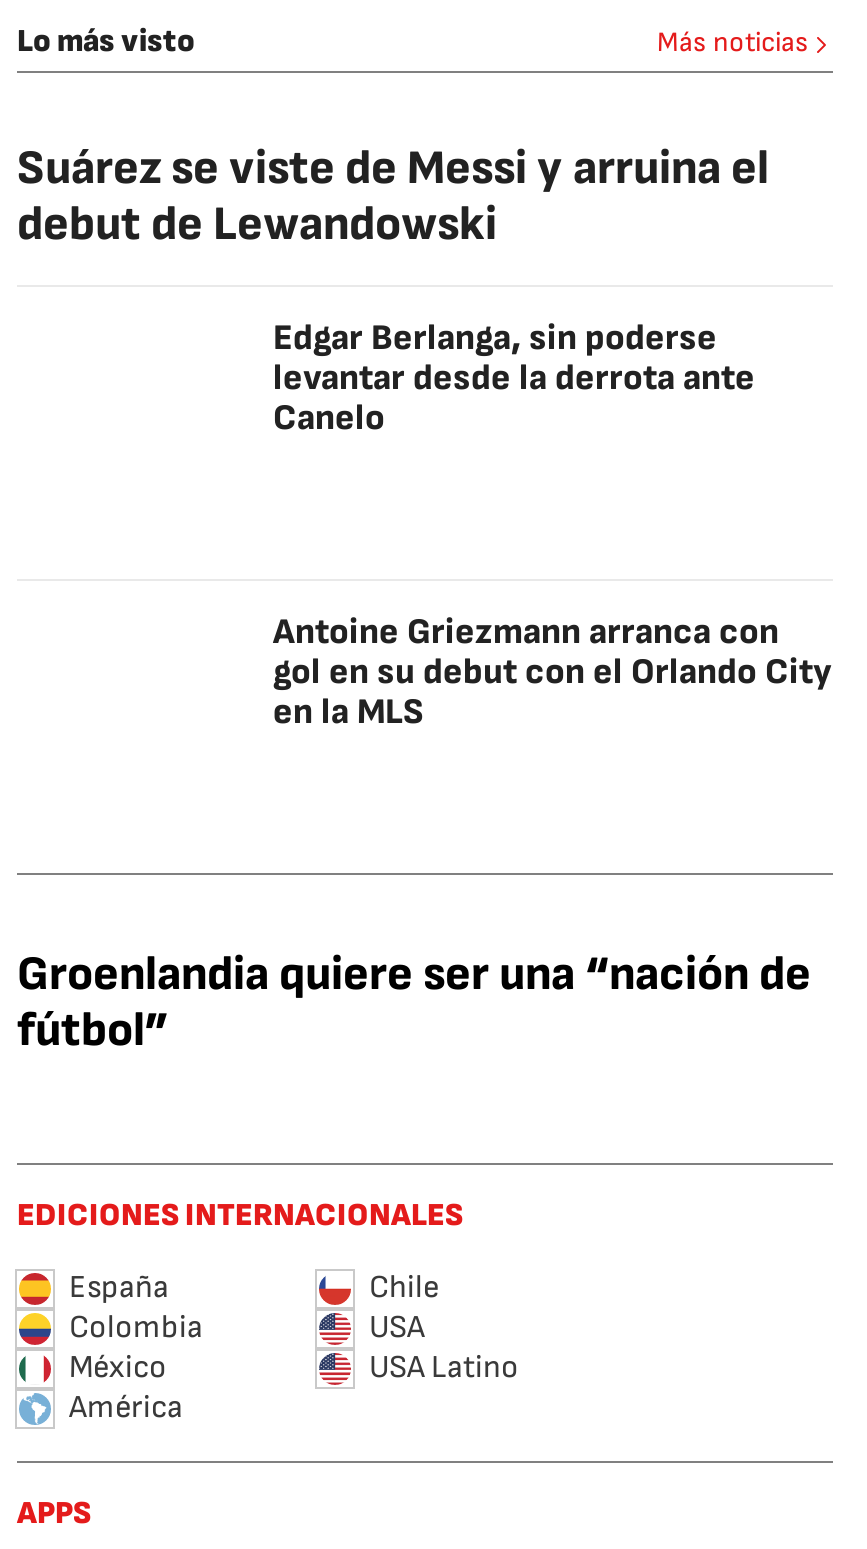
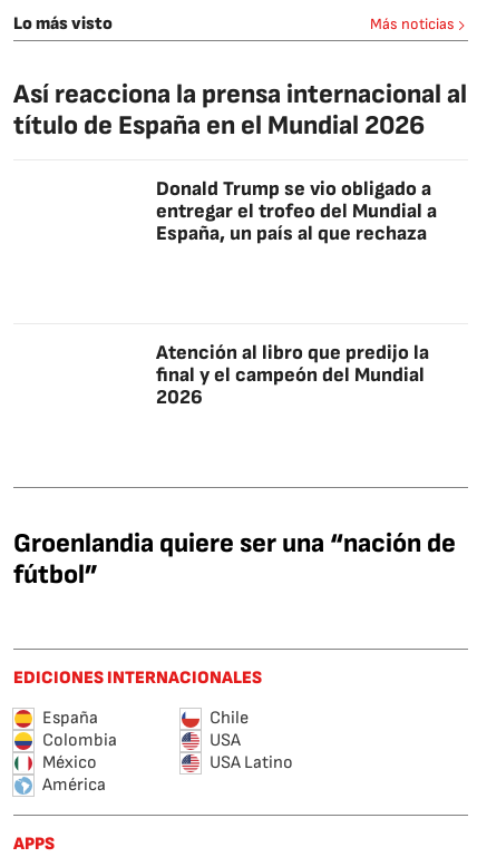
- Suárez se viste de Messi y arruina el
- debut de Lewandowski
+ Así reacciona la prensa internacional al
+ título de España en el Mundial 2026

- Edgar Berlanga, sin poderse
- levantar desde la derrota ante
- Canelo
+ Donald Trump se vio obligado a
+ entregar el trofeo del Mundial a
+ España, un país al que rechaza

- Antoine Griezmann arranca con
- gol en su debut con el Orlando City
- en la MLS
+ Atención al libro que predijo la
+ final y el campeón del Mundial
+ 2026
